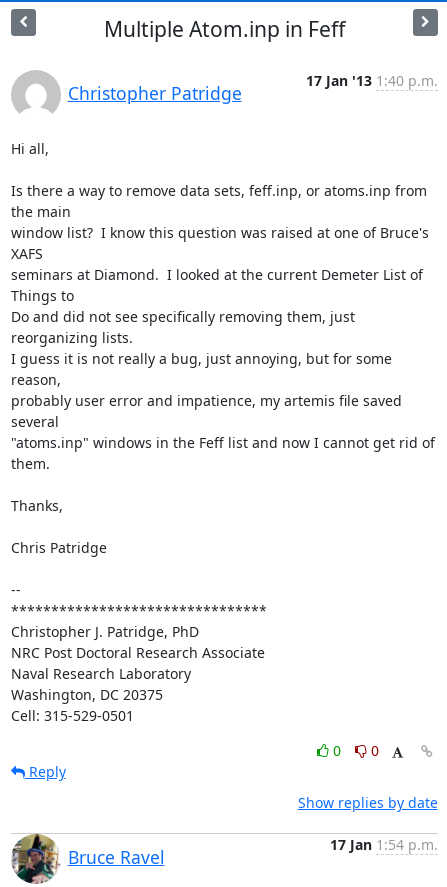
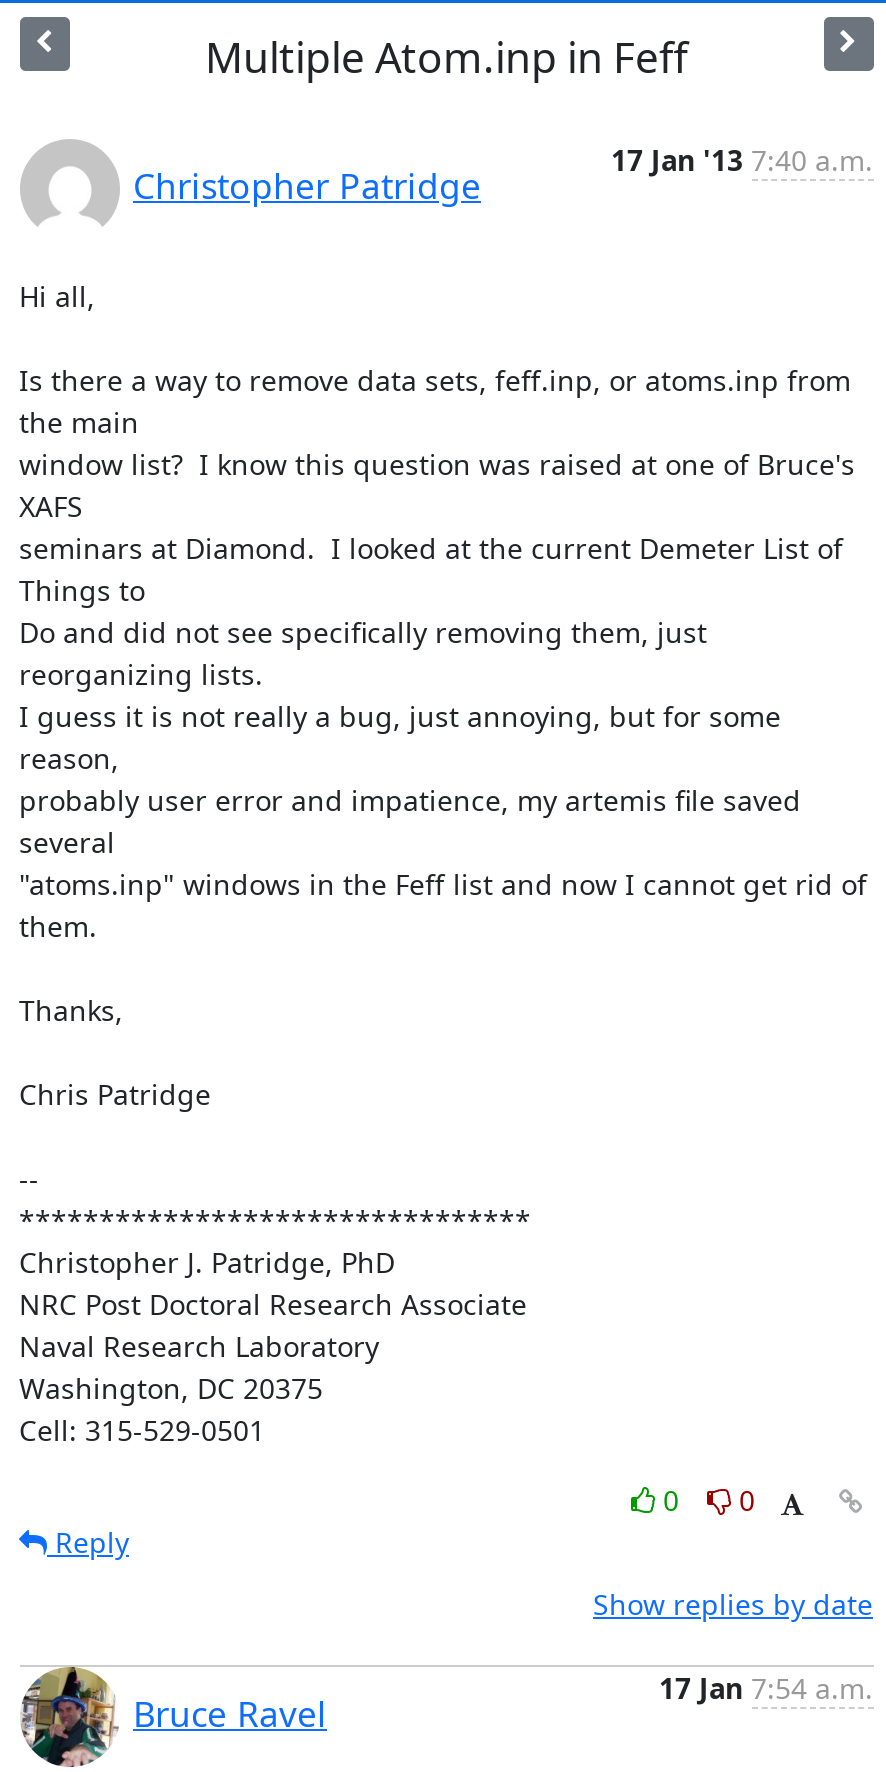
- 17 Jan '13 1:40 p.m.
+ 17 Jan '13 7:40 a.m.

- 17 Jan 1:54 p.m.
+ 17 Jan 7:54 a.m.
